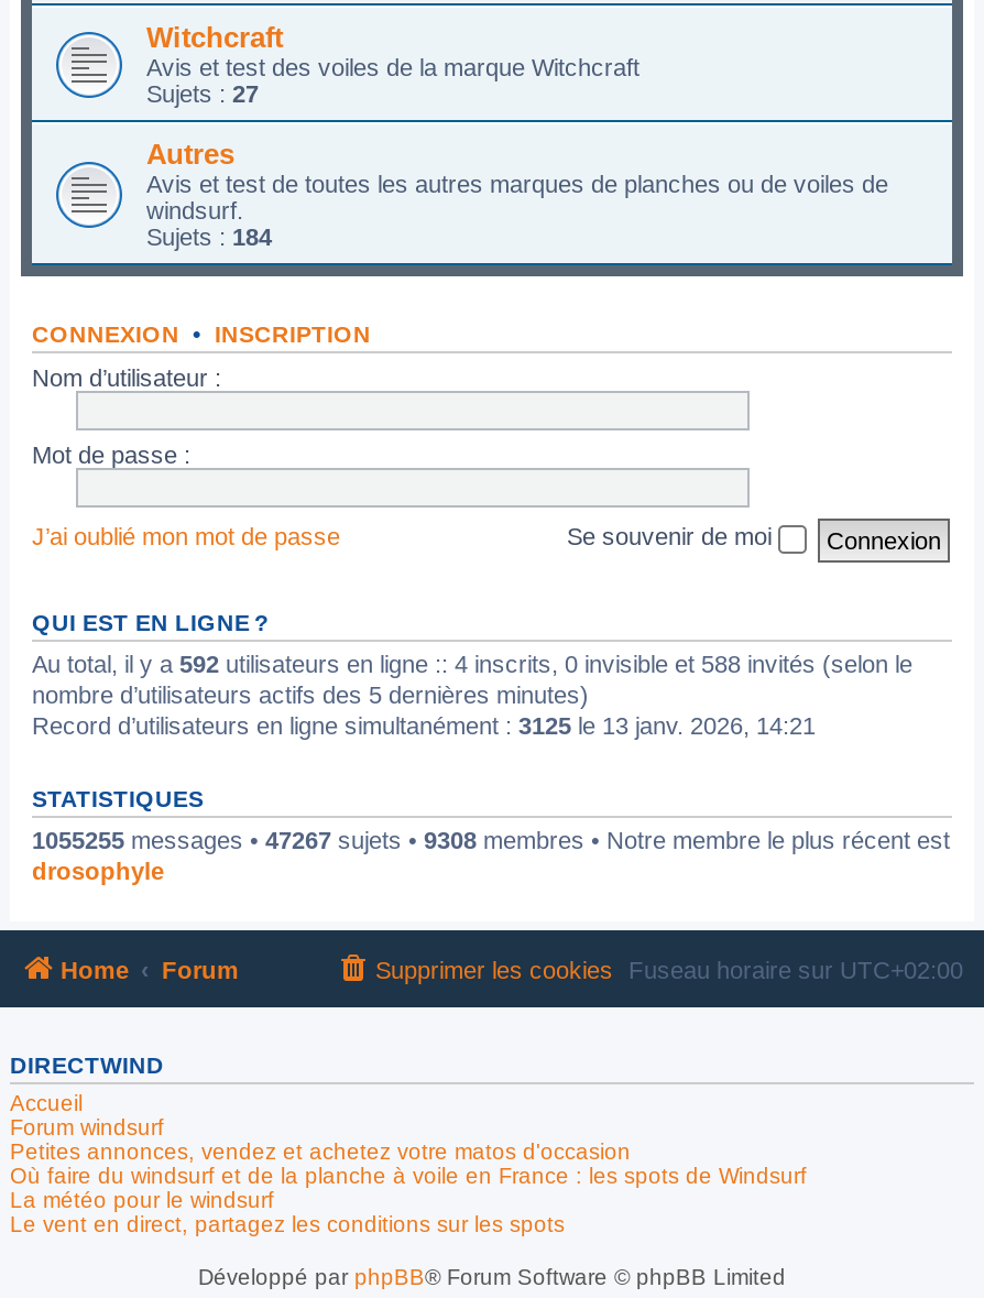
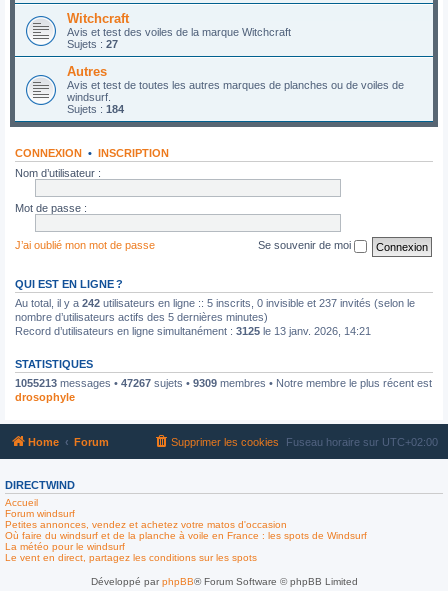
- Au total, il y a 592 utilisateurs en ligne :: 4 inscrits, 0 invisible et 588 invités (selon le
+ Au total, il y a 242 utilisateurs en ligne :: 5 inscrits, 0 invisible et 237 invités (selon le

- 1055255 messages • 47267 sujets • 9308 membres • Notre membre le plus récent est
+ 1055213 messages • 47267 sujets • 9309 membres • Notre membre le plus récent est
